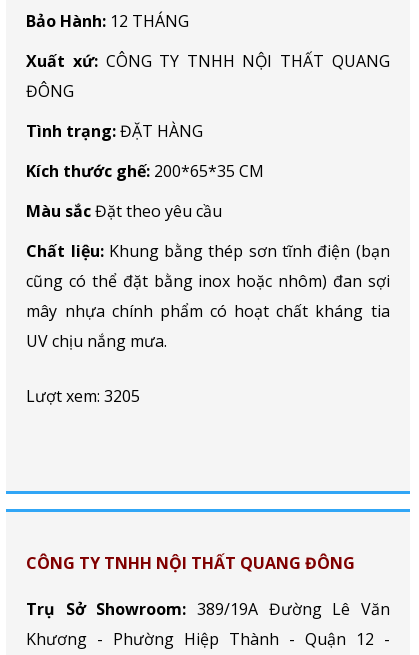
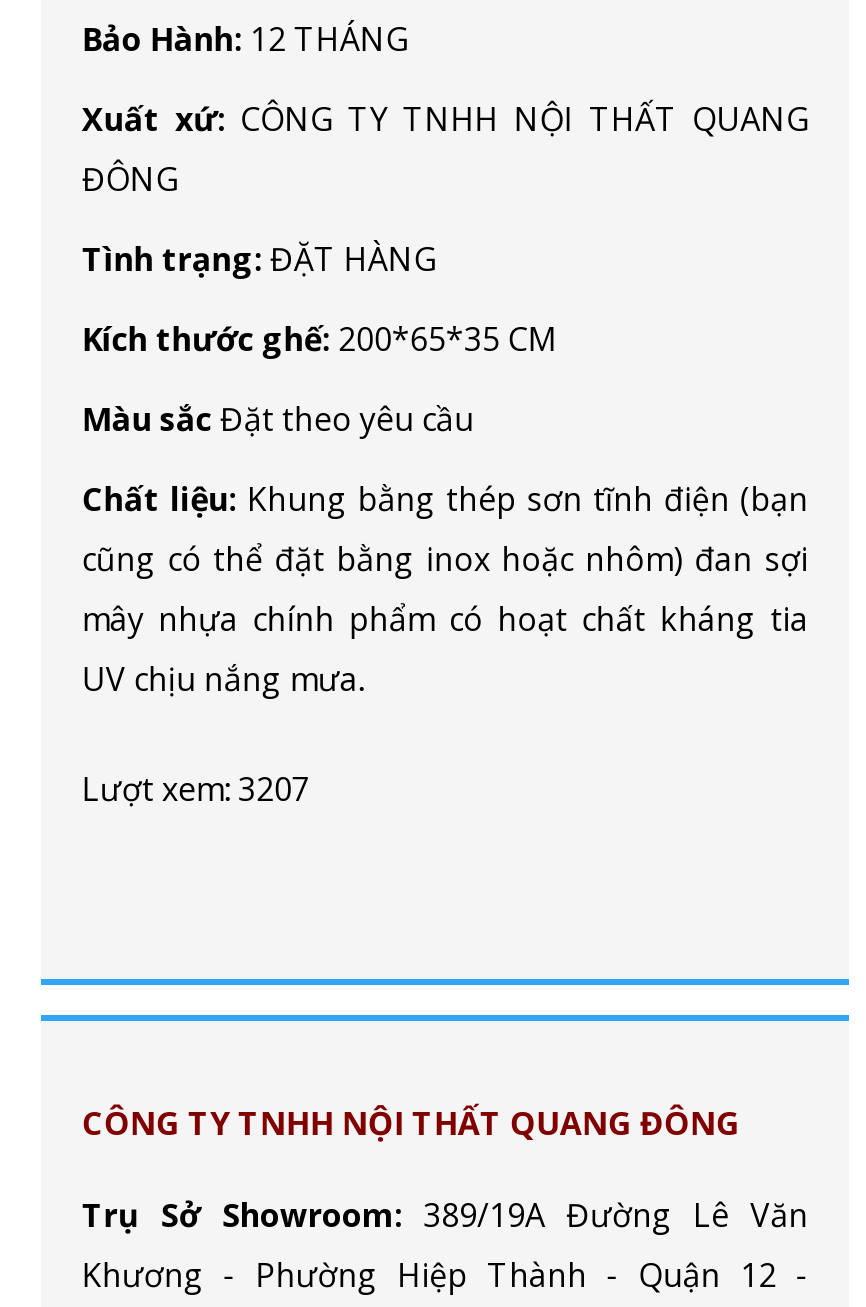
- Lượt xem: 3205
+ Lượt xem: 3207
